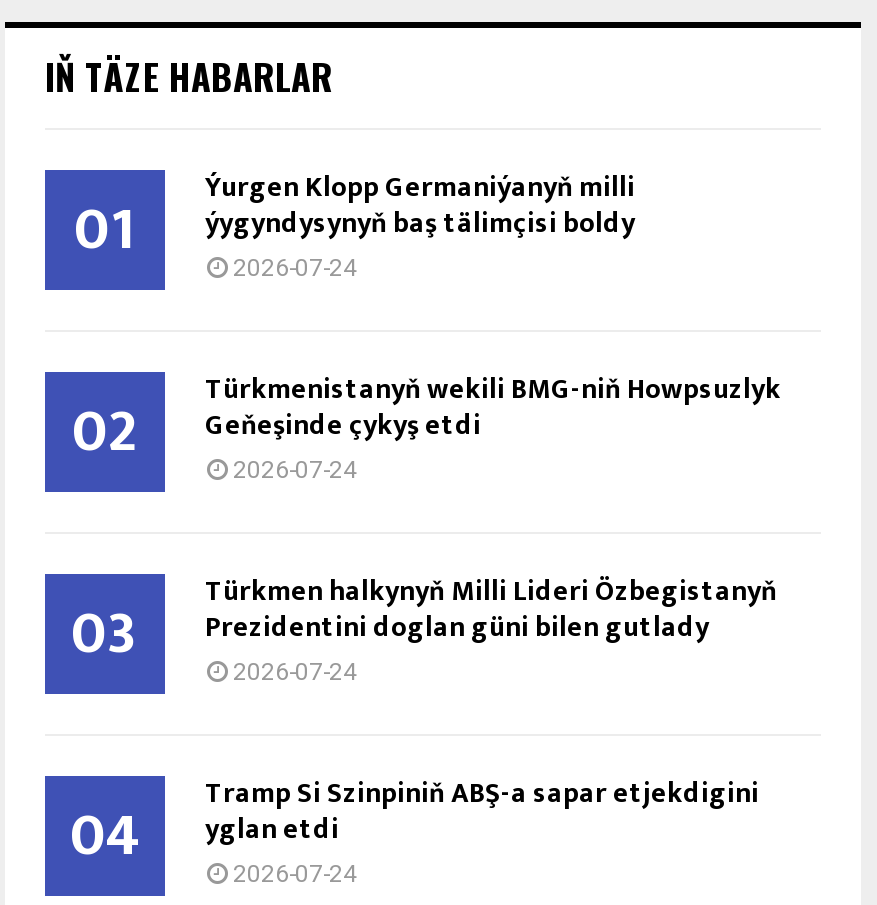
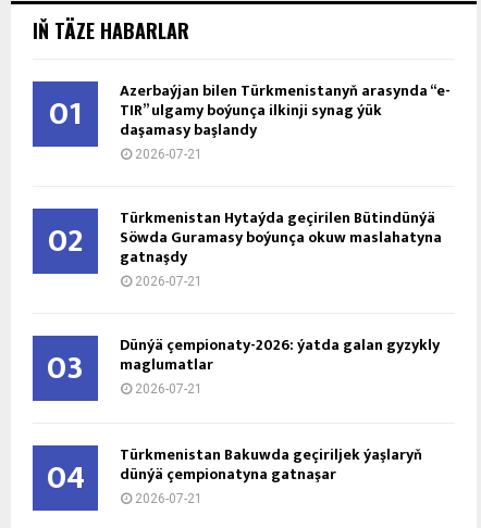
- Ýurgen Klopp Germaniýanyň milli
- ýygyndysynyň baş tälimçisi boldy
- 2026-07-24
+ Azerbaýjan bilen Türkmenistanyň arasynda “e-
+ TIR” ulgamy boýunça ilkinji synag ýük
+ daşamasy başlandy
+ 2026-07-21

- Türkmenistanyň wekili BMG-niň Howpsuzlyk
- Geňeşinde çykyş etdi
- 2026-07-24
+ Türkmenistan Hytaýda geçirilen Bütindünýä
+ Söwda Guramasy boýunça okuw maslahatyna
+ gatnaşdy
+ 2026-07-21

- Türkmen halkynyň Milli Lideri Özbegistanyň
- Prezidentini doglan güni bilen gutlady
- 2026-07-24
+ Dünýä çempionaty-2026: ýatda galan gyzykly
+ maglumatlar
+ 2026-07-21

- Tramp Si Szinpiniň ABŞ-a sapar etjekdigini
- yglan etdi
- 2026-07-24
+ Türkmenistan Bakuwda geçiriljek ýaşlaryň
+ dünýä çempionatyna gatnaşar
+ 2026-07-21
